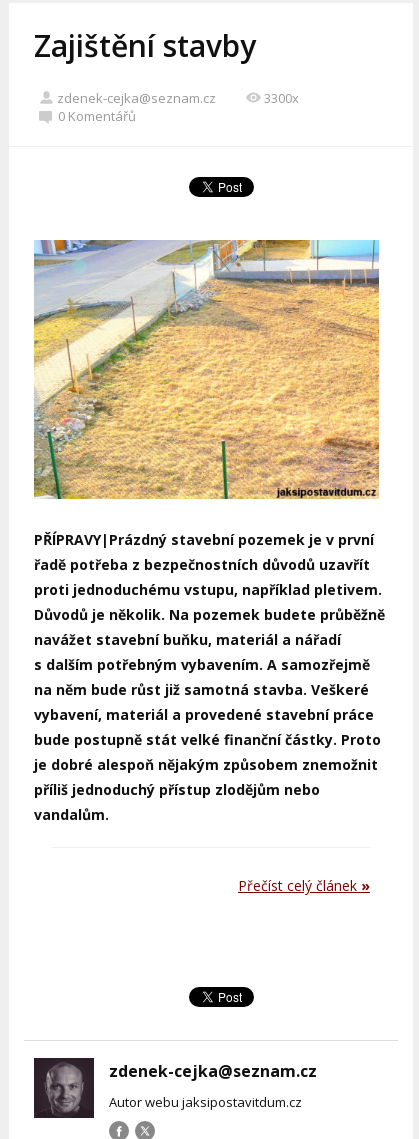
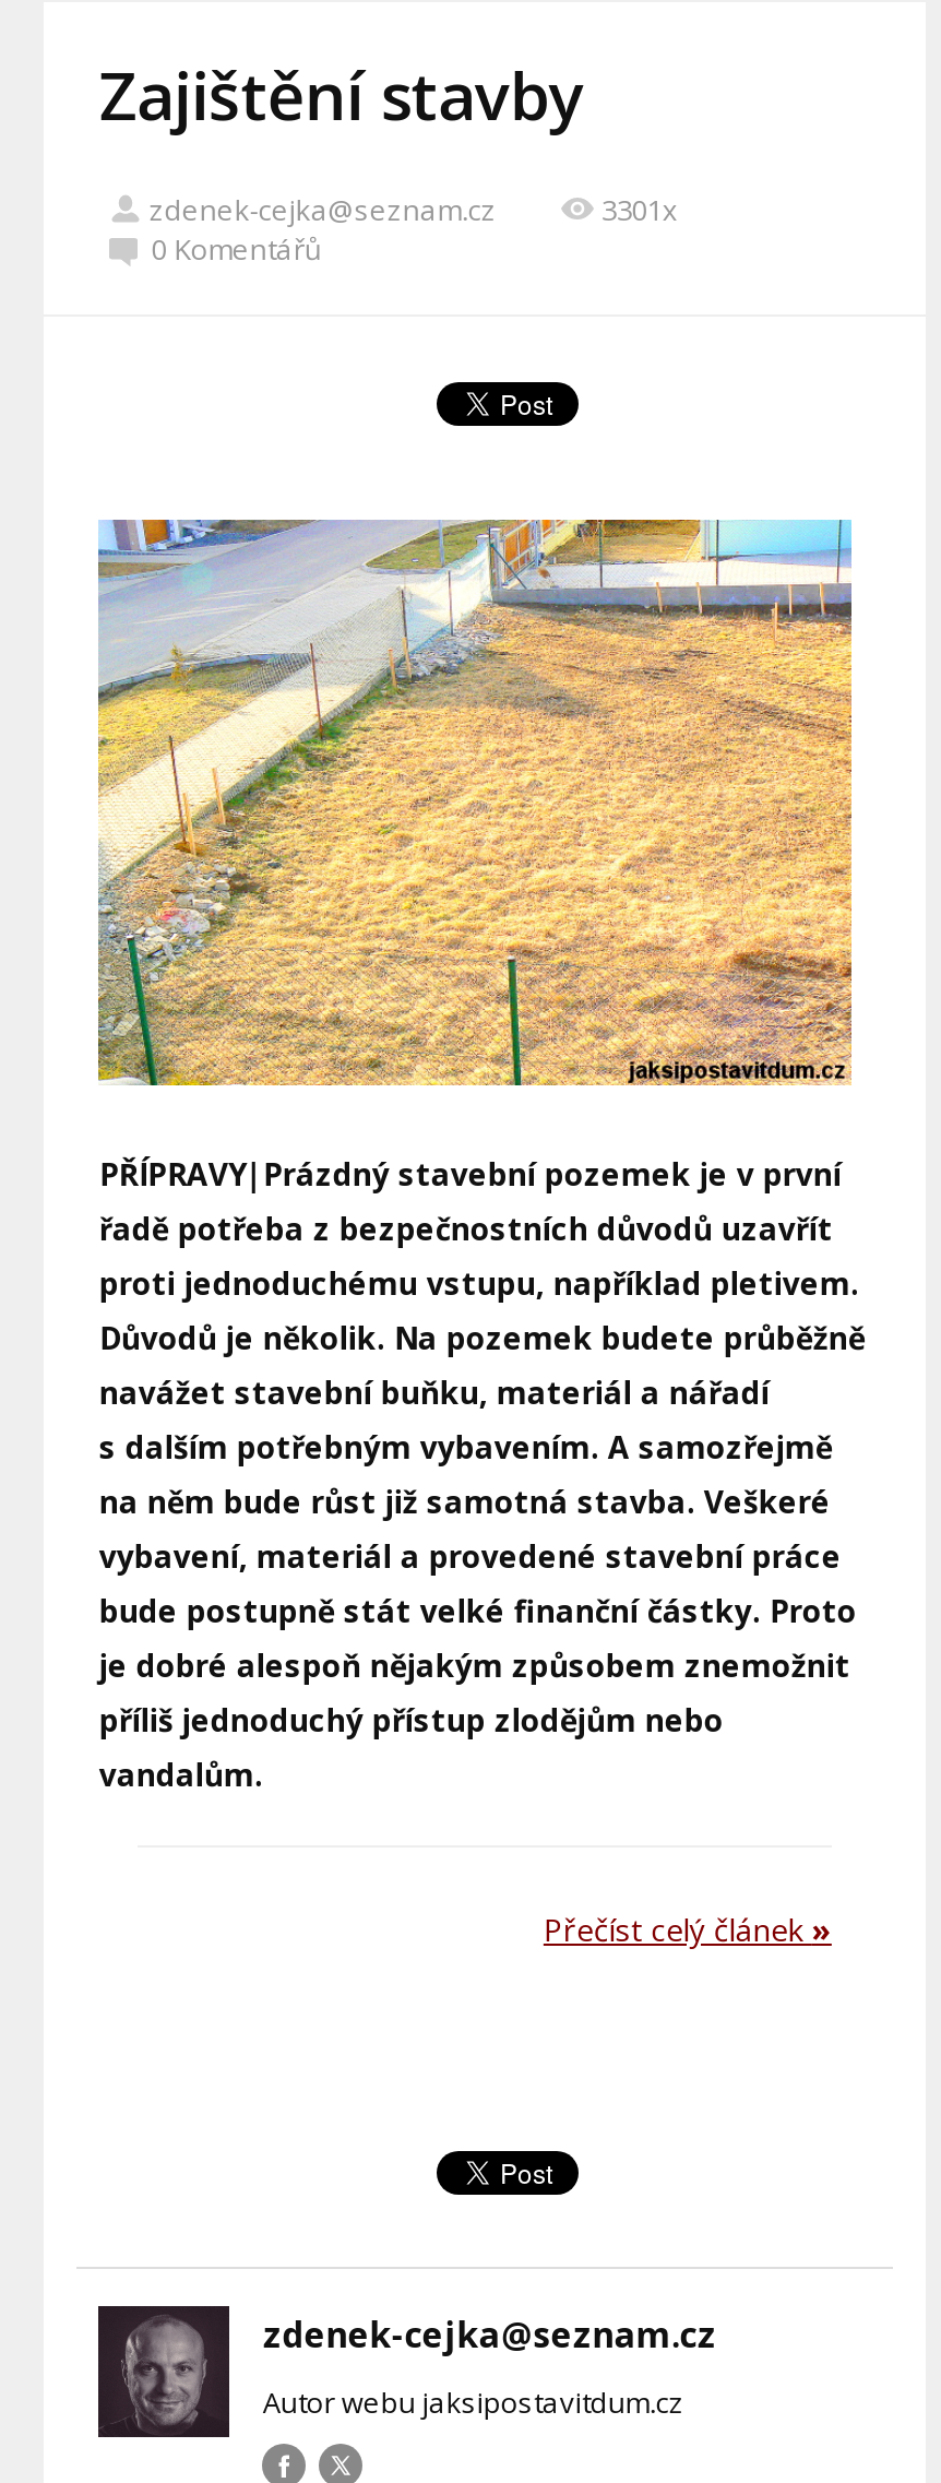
- 3300x
+ 3301x
